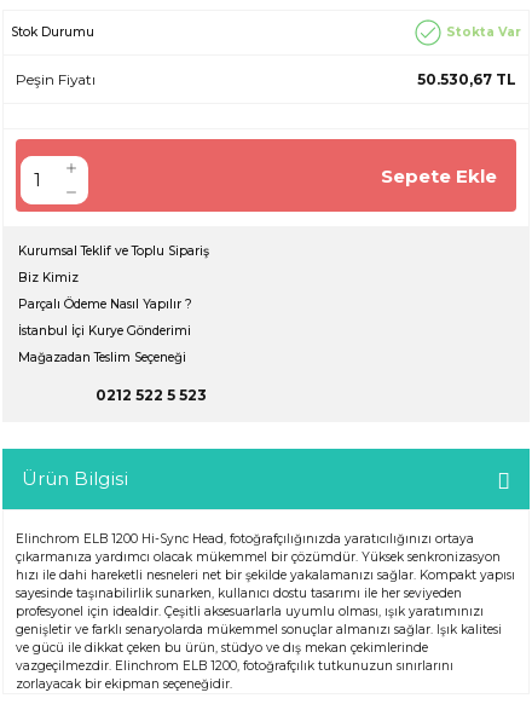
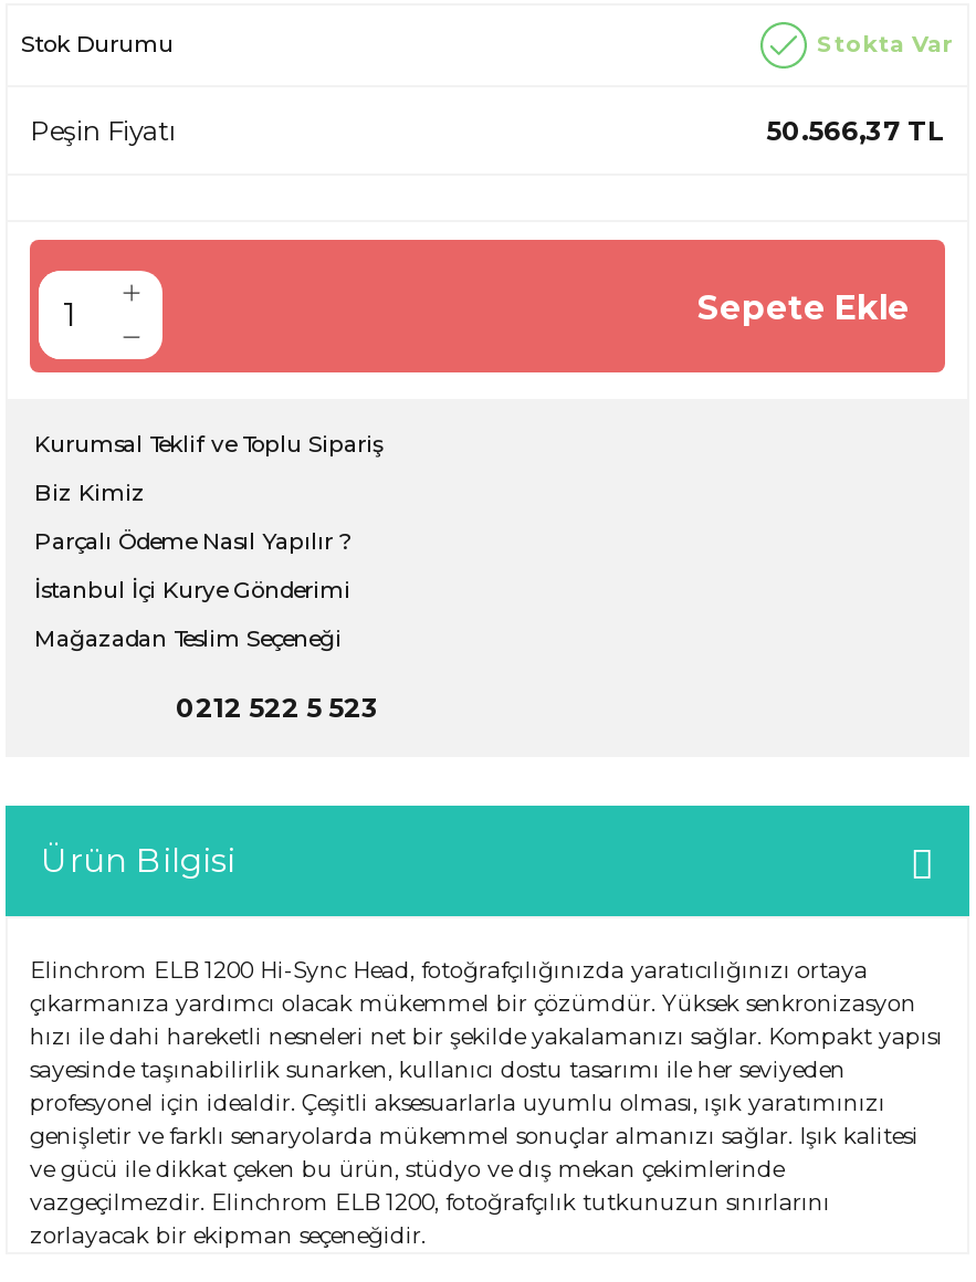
- 50.530,67 TL
+ 50.566,37 TL
